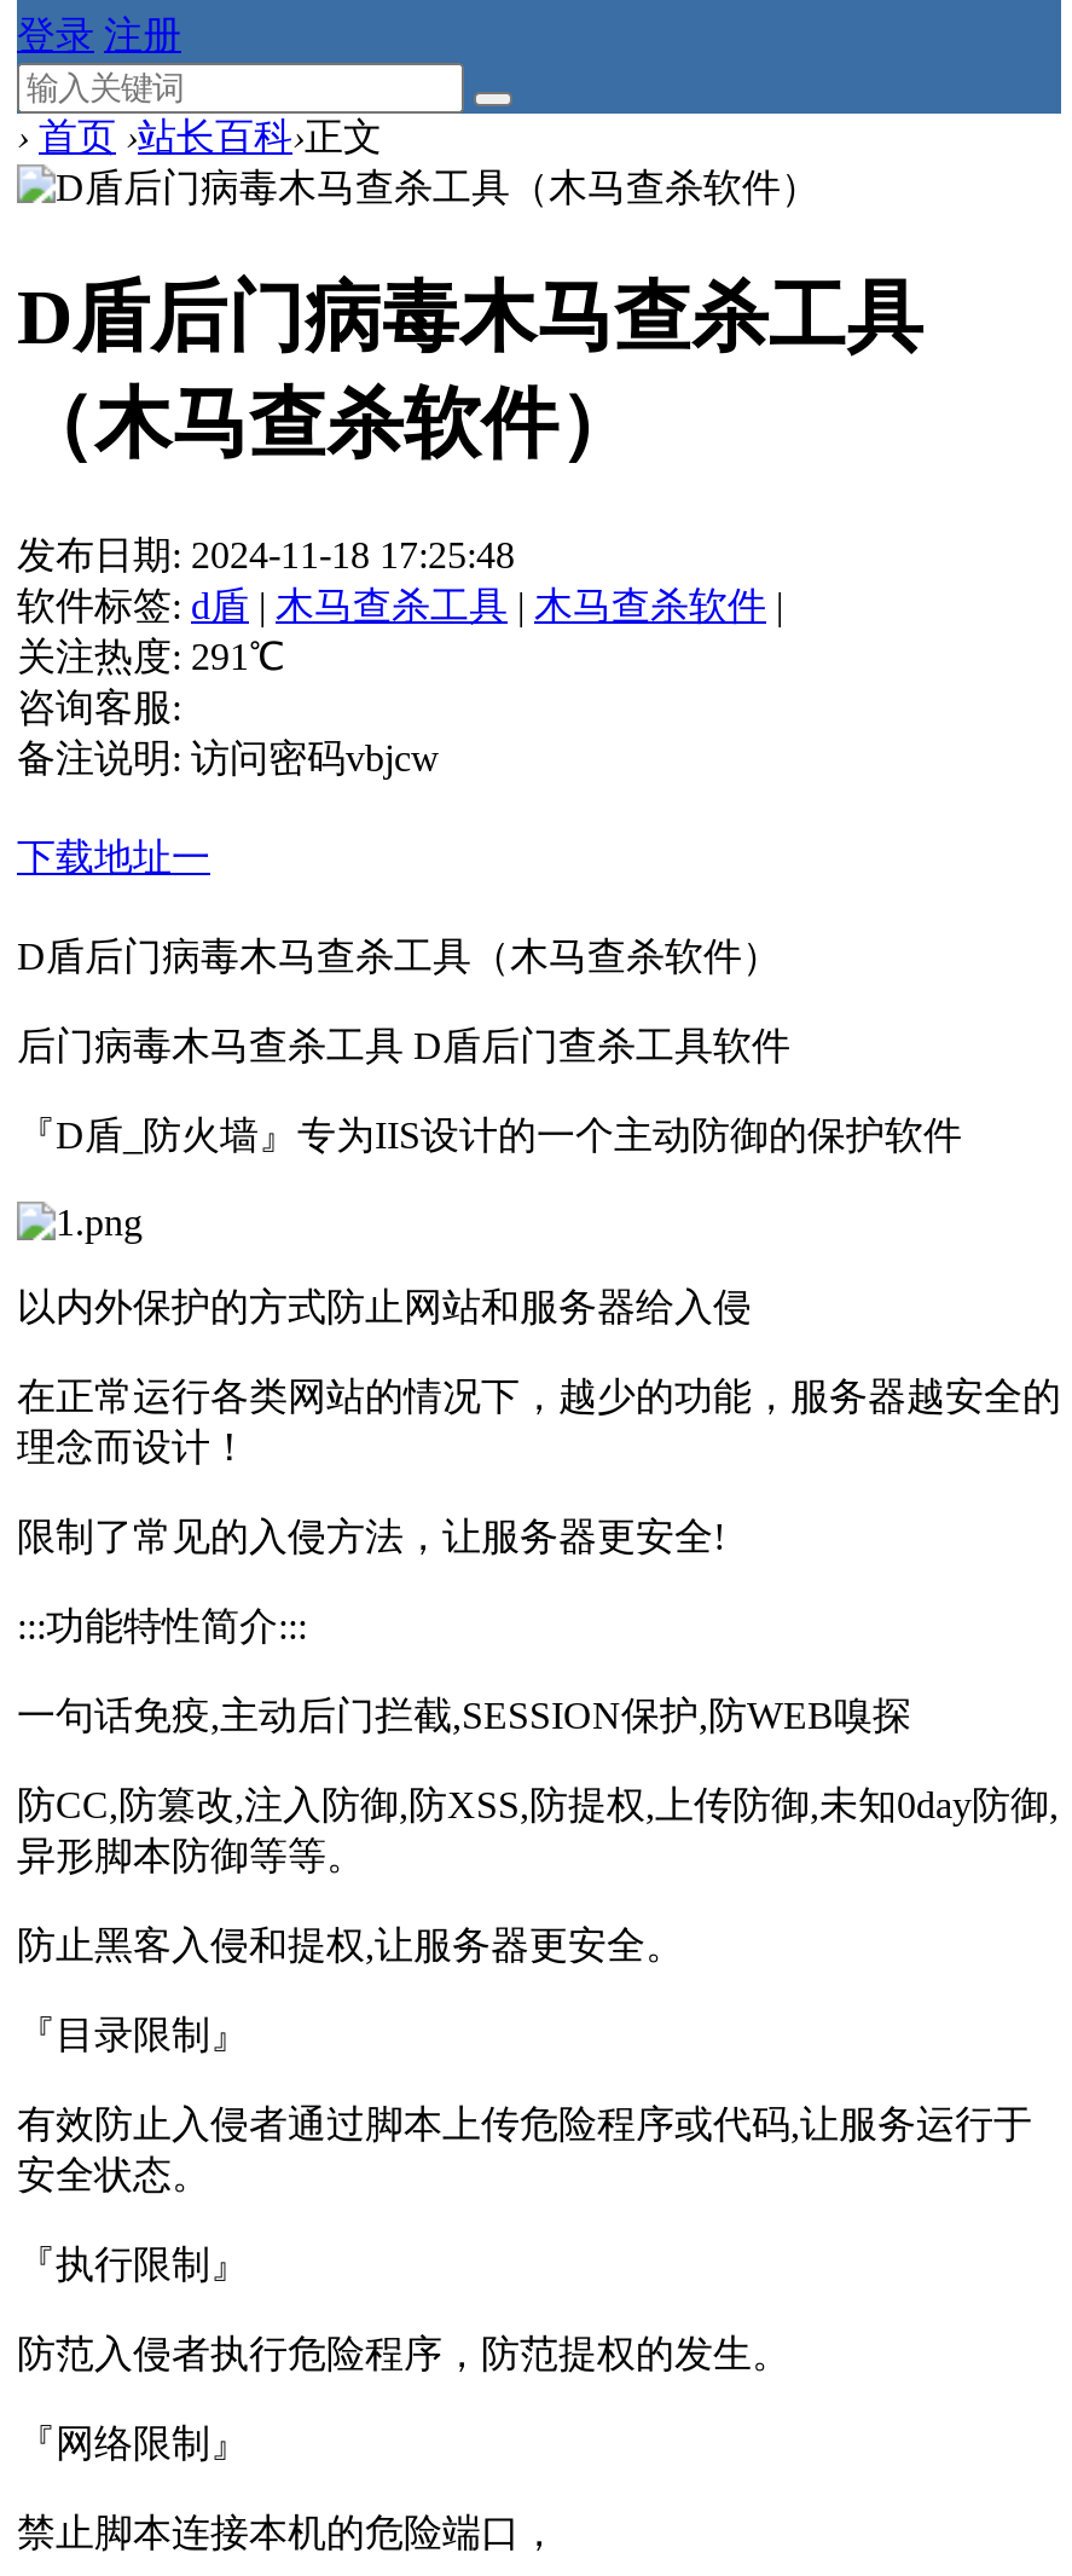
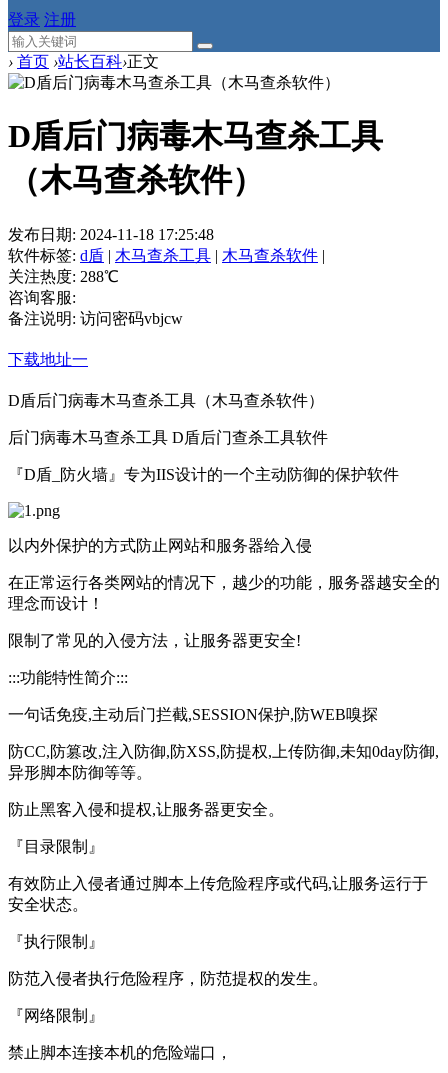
- 关注热度: 291 ℃
+ 关注热度: 288 ℃
